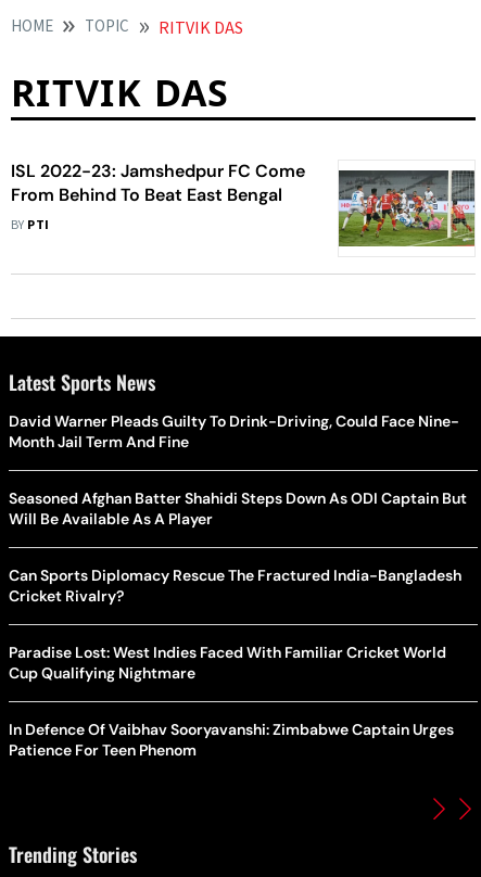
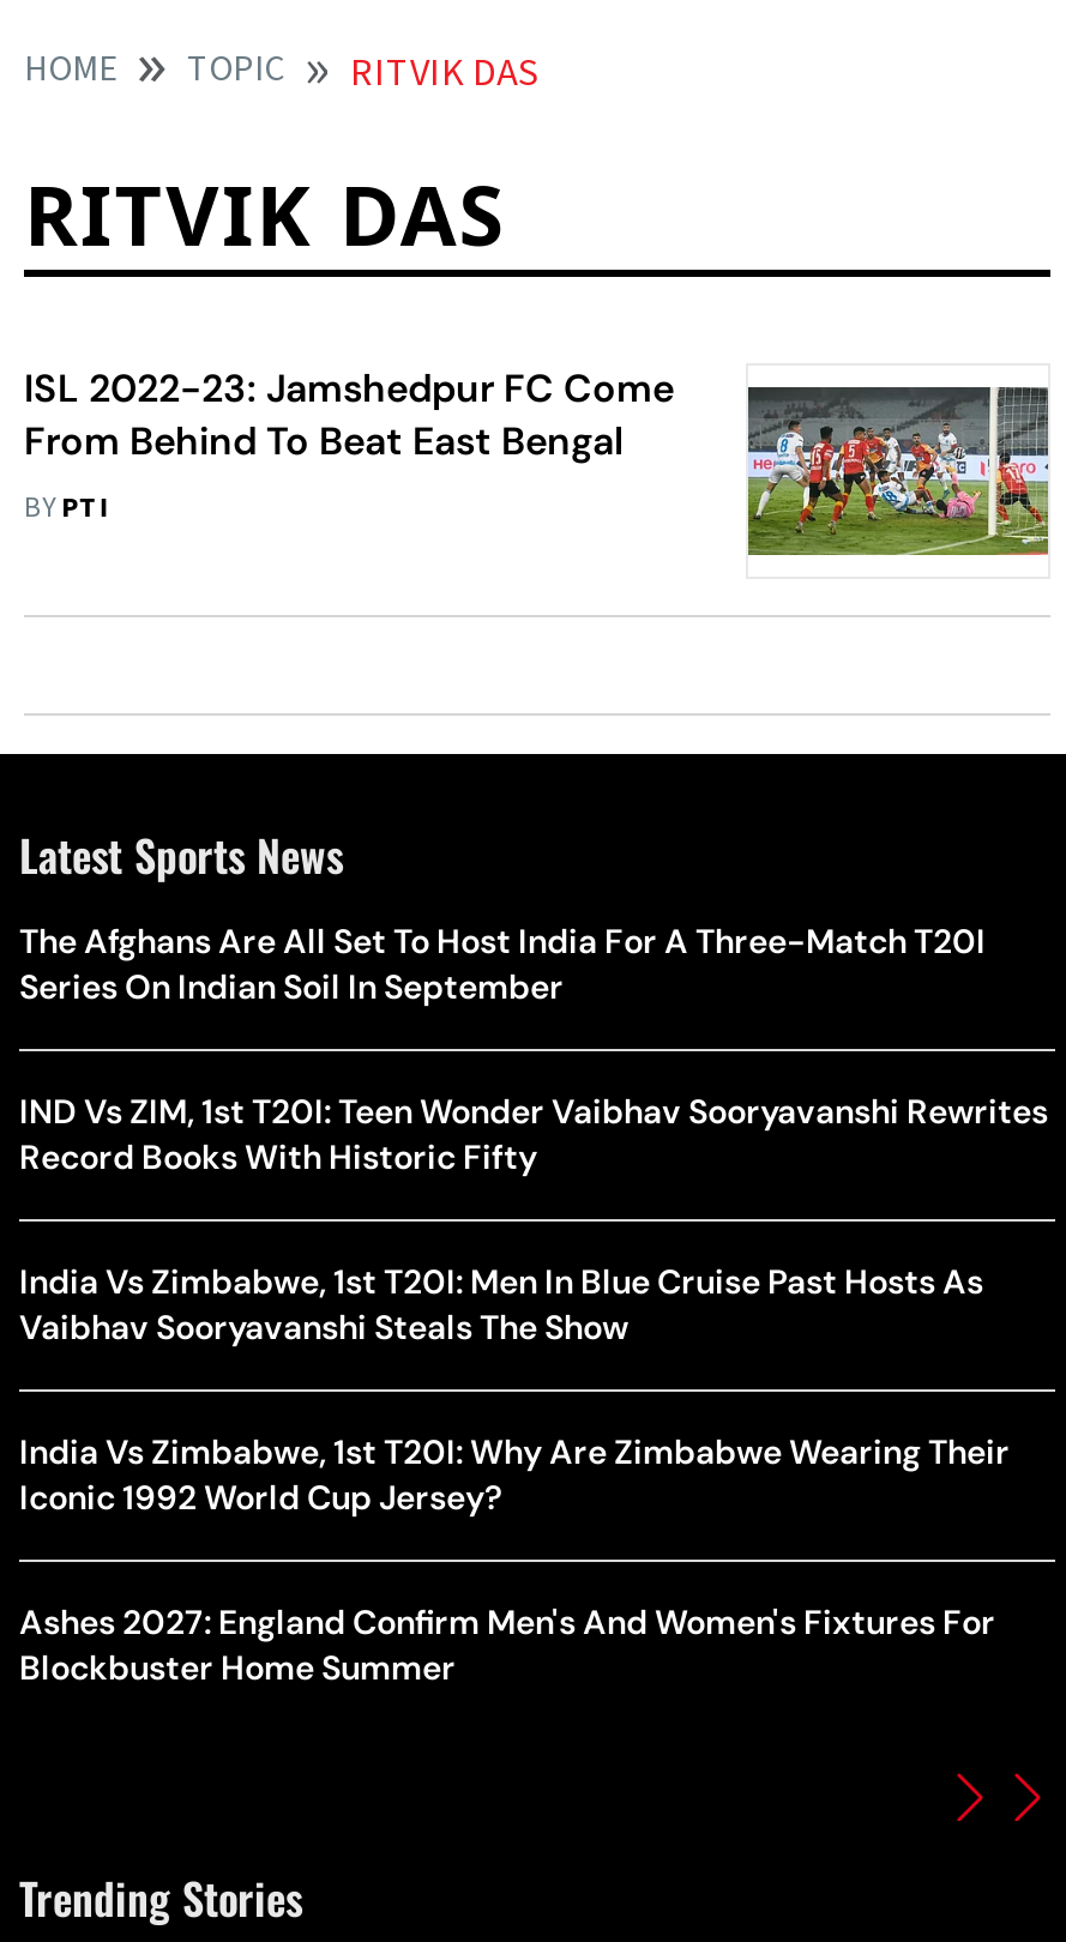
- David Warner Pleads Guilty To Drink-Driving, Could Face Nine-
- Month Jail Term And Fine
+ The Afghans Are All Set To Host India For A Three-Match T20I
+ Series On Indian Soil In September

- Seasoned Afghan Batter Shahidi Steps Down As ODI Captain But
- Will Be Available As A Player
+ IND Vs ZIM, 1st T20I: Teen Wonder Vaibhav Sooryavanshi Rewrites
+ Record Books With Historic Fifty

- Can Sports Diplomacy Rescue The Fractured India-Bangladesh
- Cricket Rivalry?
+ India Vs Zimbabwe, 1st T20I: Men In Blue Cruise Past Hosts As
+ Vaibhav Sooryavanshi Steals The Show

- Paradise Lost: West Indies Faced With Familiar Cricket World
- Cup Qualifying Nightmare
+ India Vs Zimbabwe, 1st T20I: Why Are Zimbabwe Wearing Their
+ Iconic 1992 World Cup Jersey?

- In Defence Of Vaibhav Sooryavanshi: Zimbabwe Captain Urges
- Patience For Teen Phenom
+ Ashes 2027: England Confirm Men's And Women's Fixtures For
+ Blockbuster Home Summer
